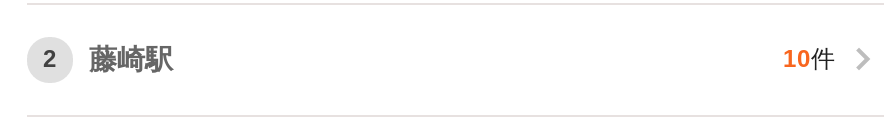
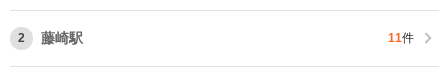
- 10件
+ 11件
